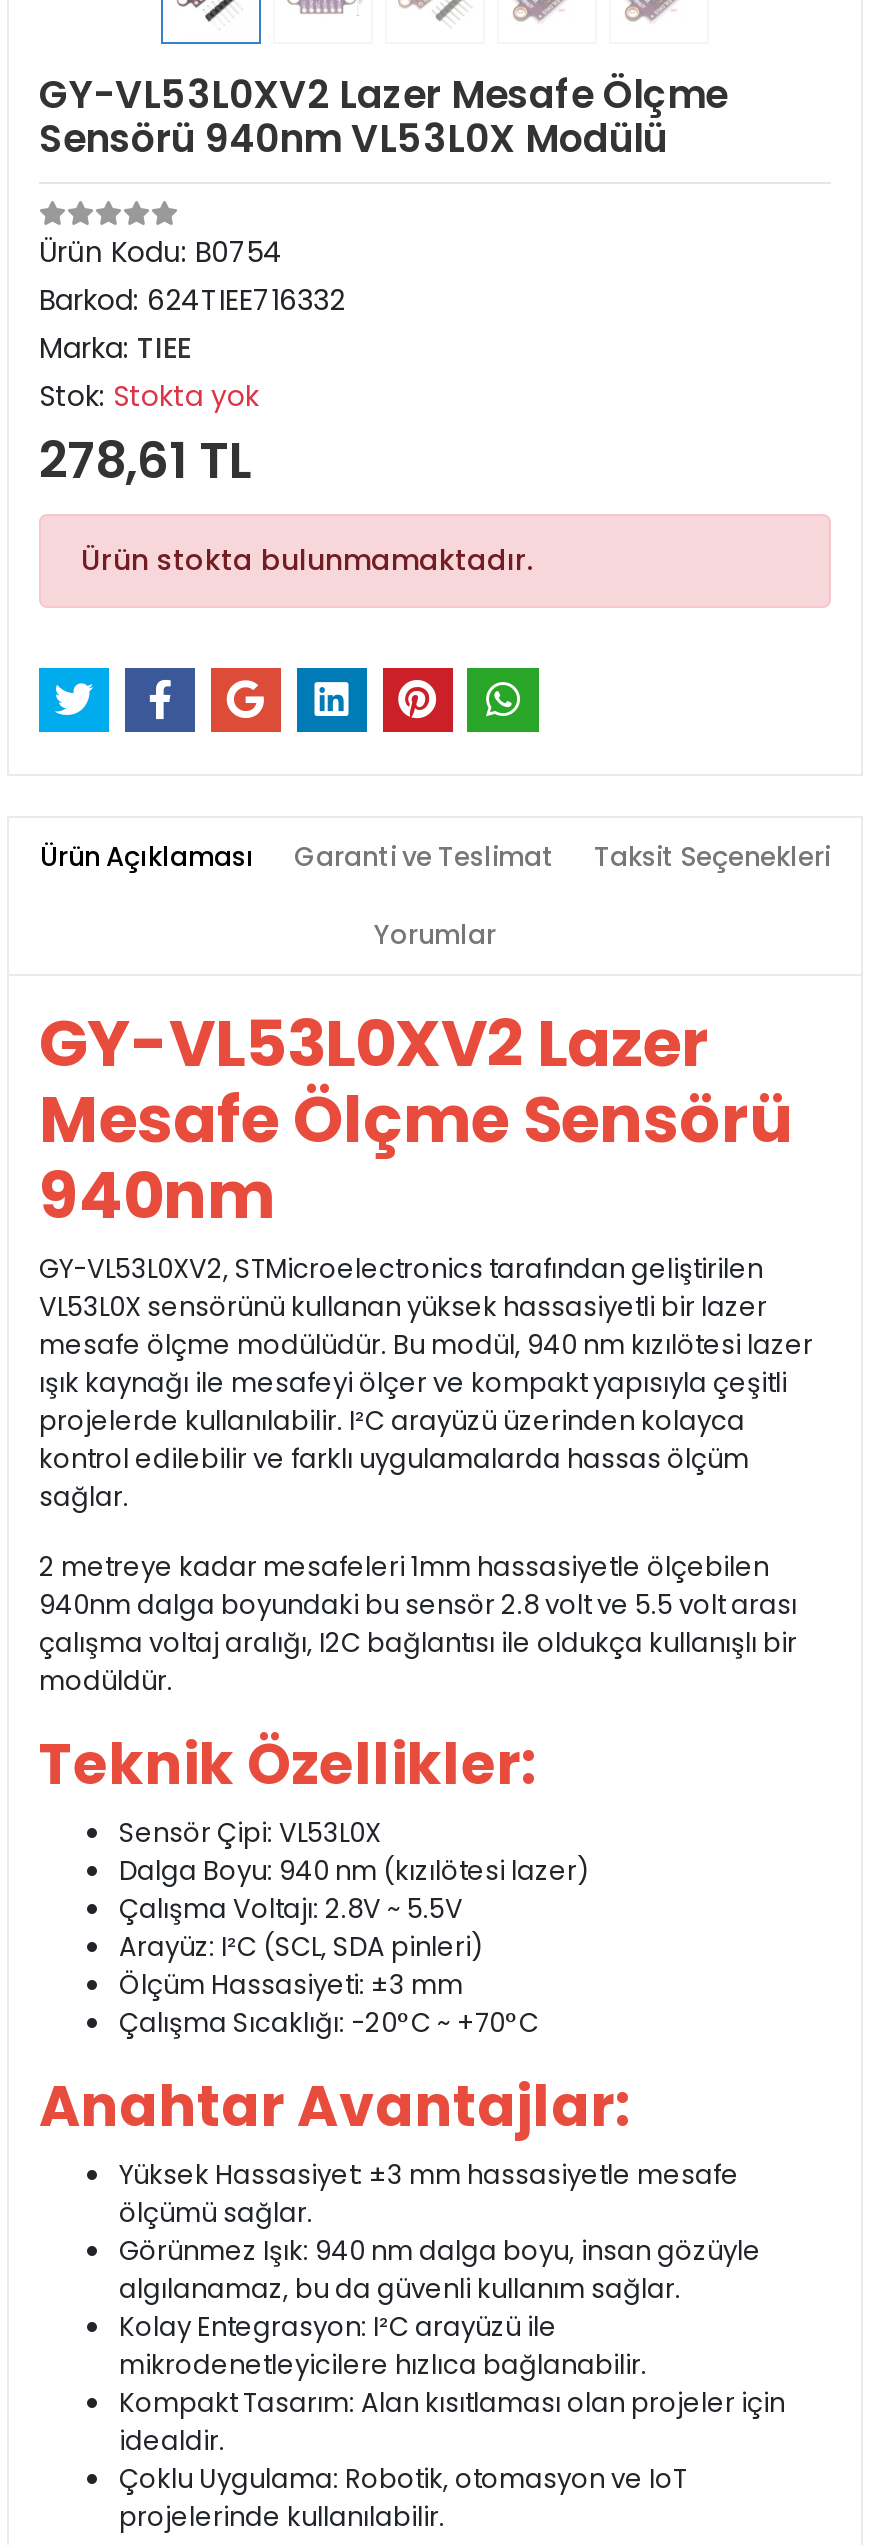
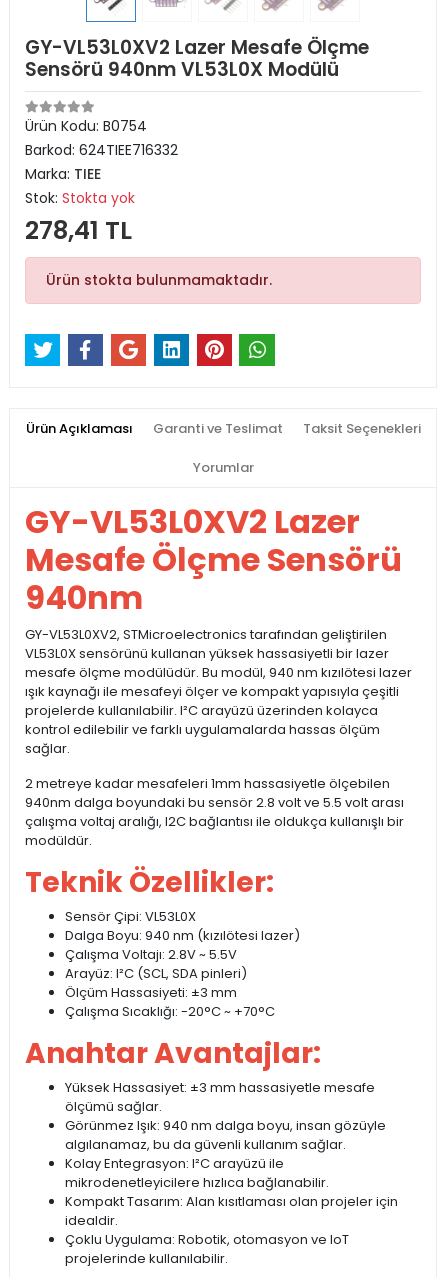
- 278,61 TL
+ 278,41 TL
